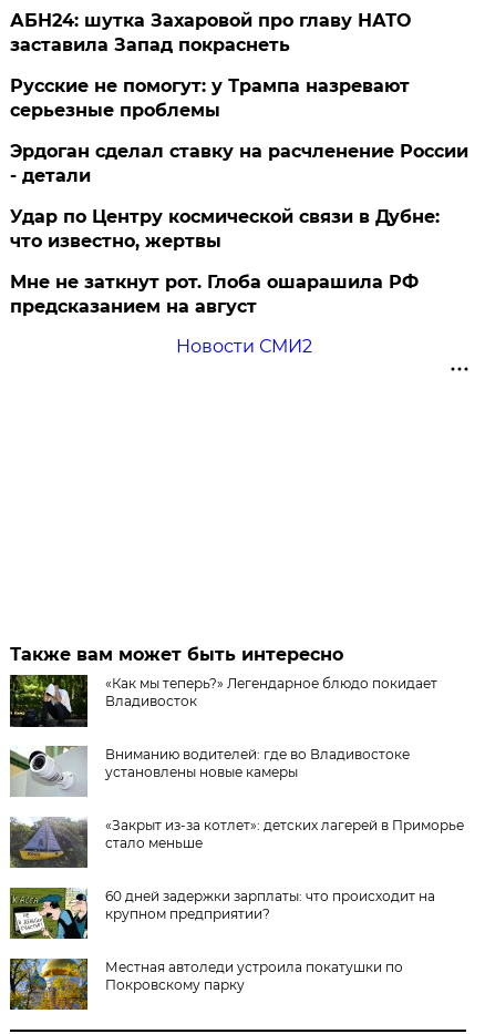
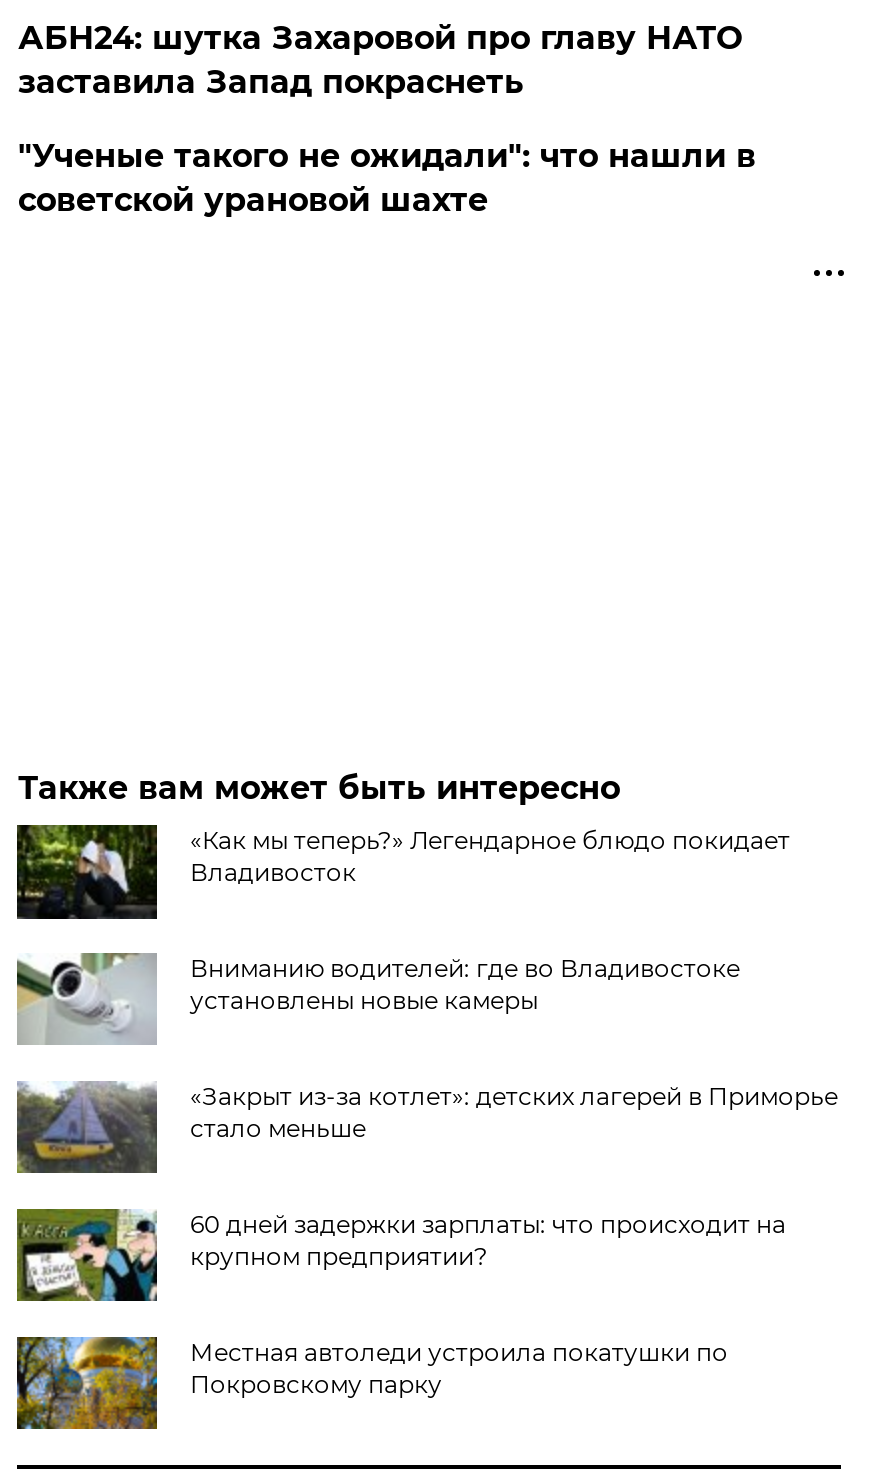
- Русские не помогут: у Трампа назревают
- серьезные проблемы
- Эрдоган сделал ставку на расчленение России
- - детали
- Удар по Центру космической связи в Дубне:
- что известно, жертвы
- Мне не заткнут рот. Глоба ошарашила РФ
- предсказанием на август
- Новости СМИ2
+ "Ученые такого не ожидали": что нашли в
+ советской урановой шахте
